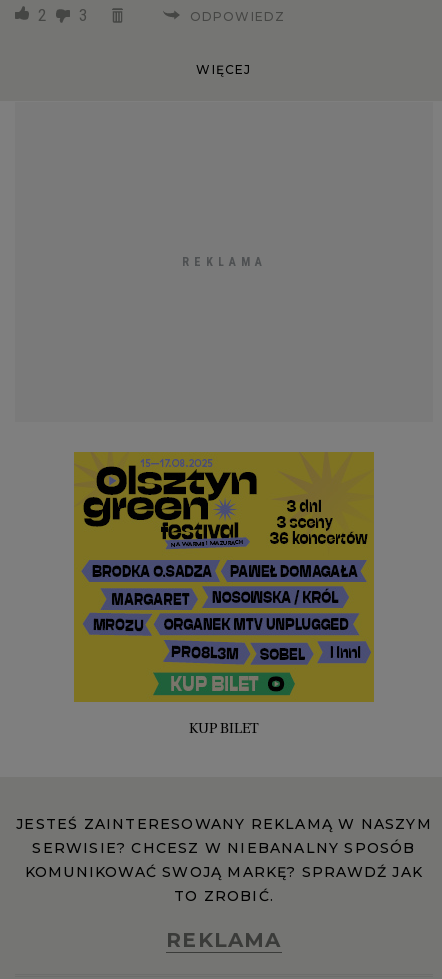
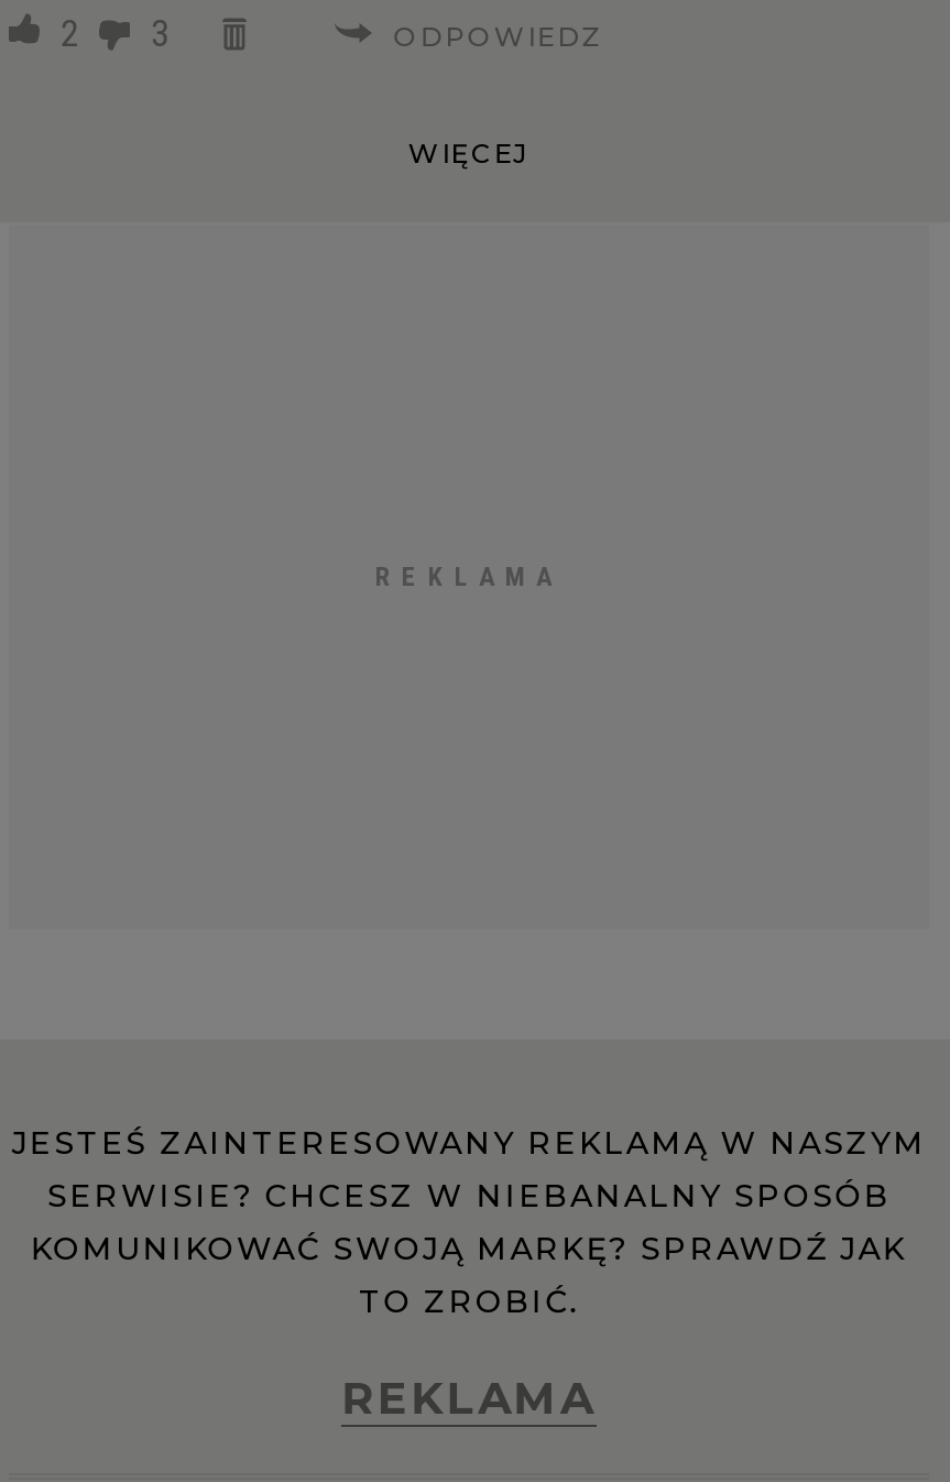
- [image]
- KUP BILET
